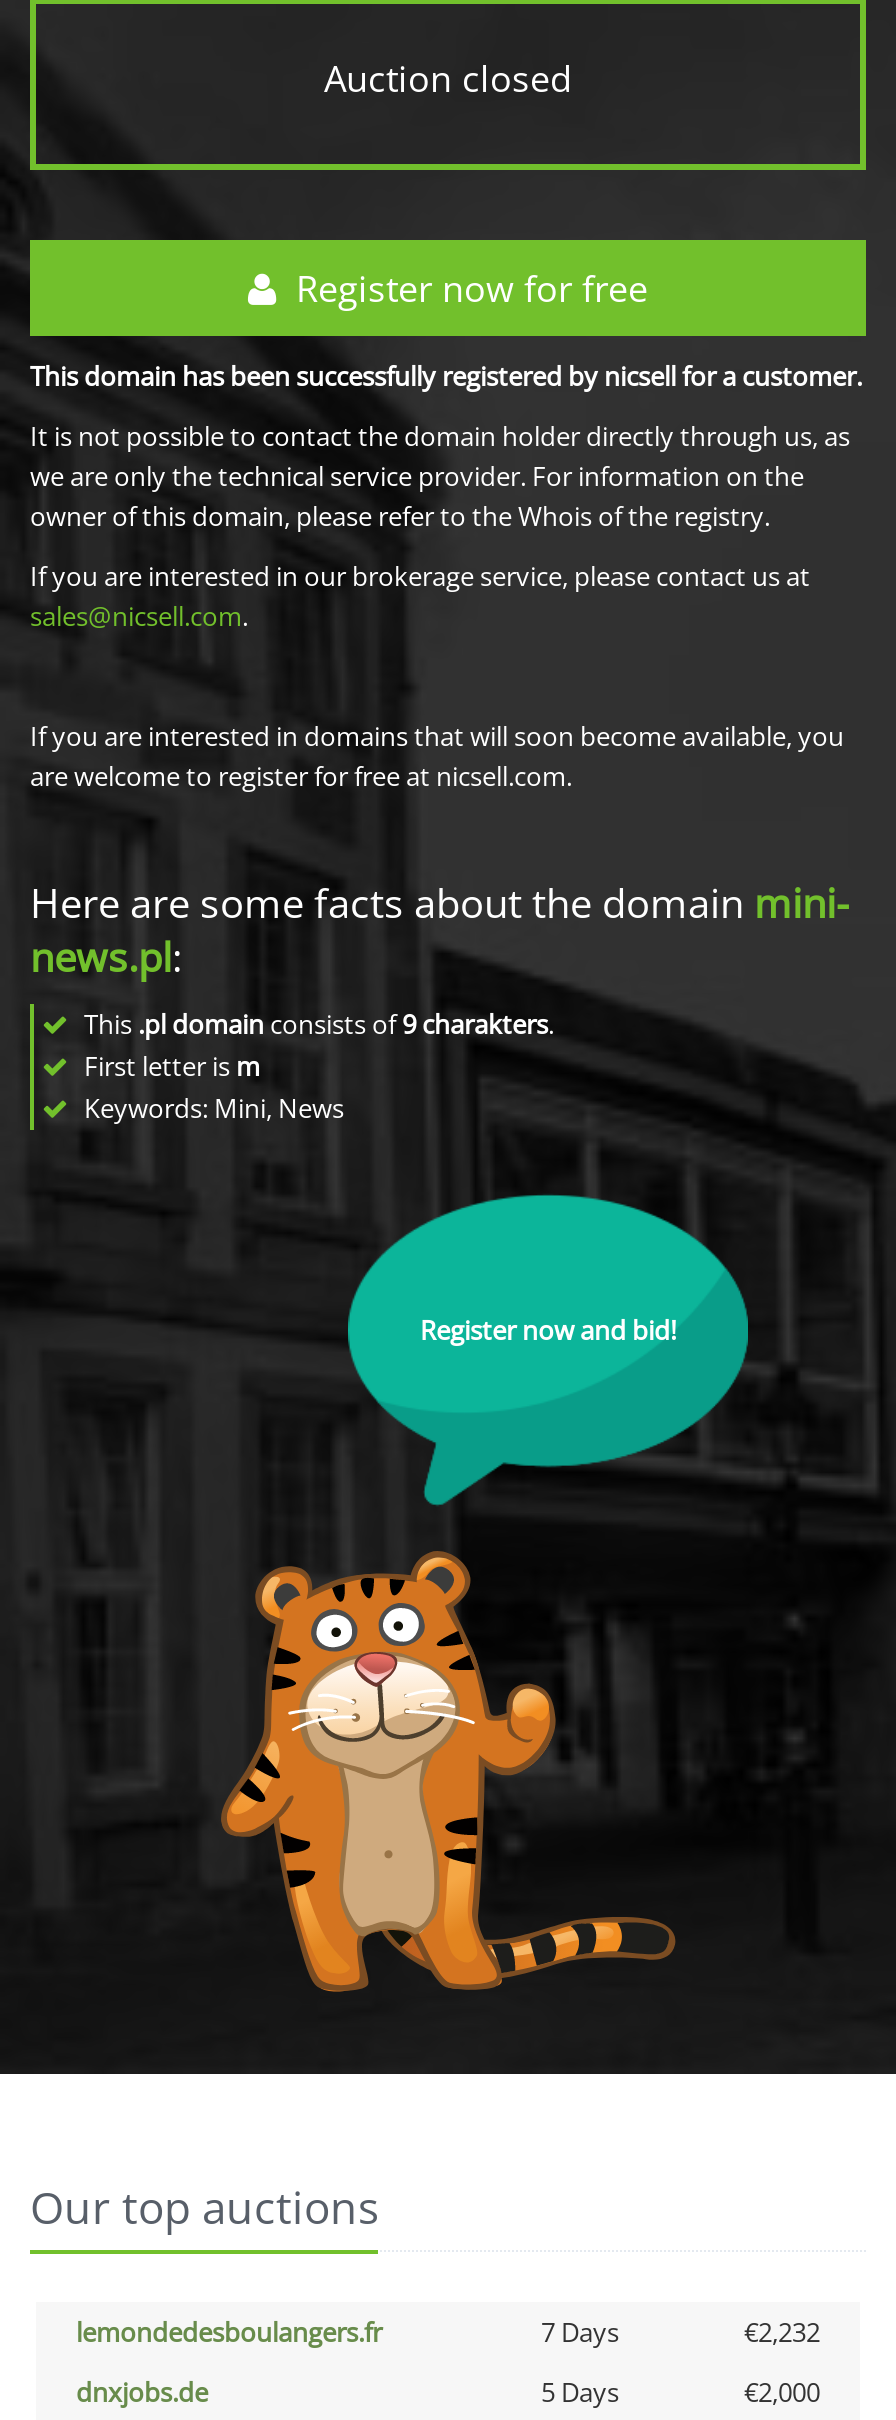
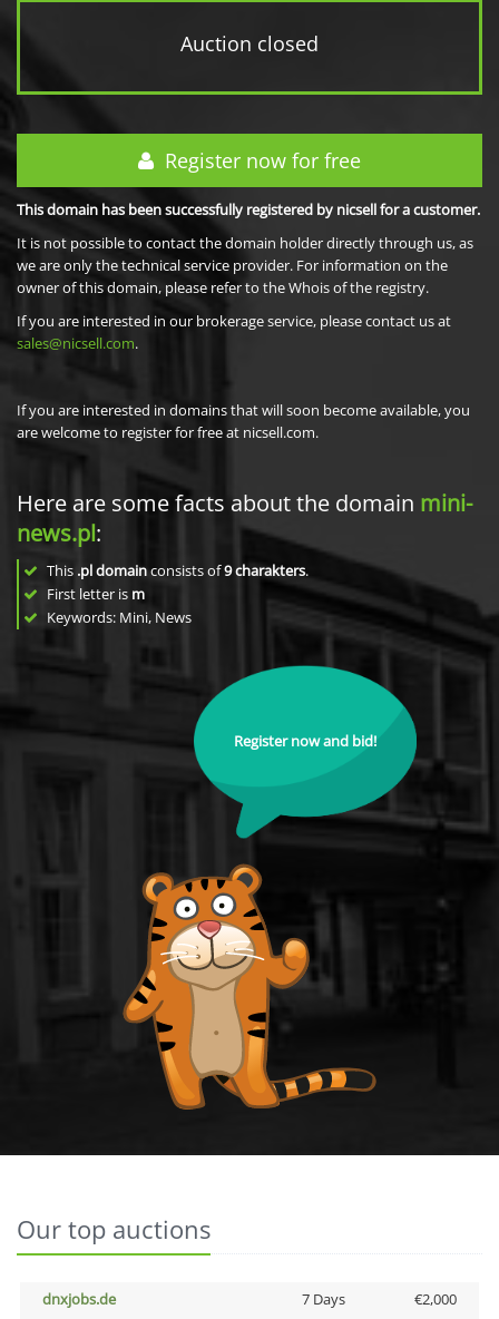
- lemondedesboulangers.fr
- 7 Days
- €2,232

- 5 Days
+ 7 Days
